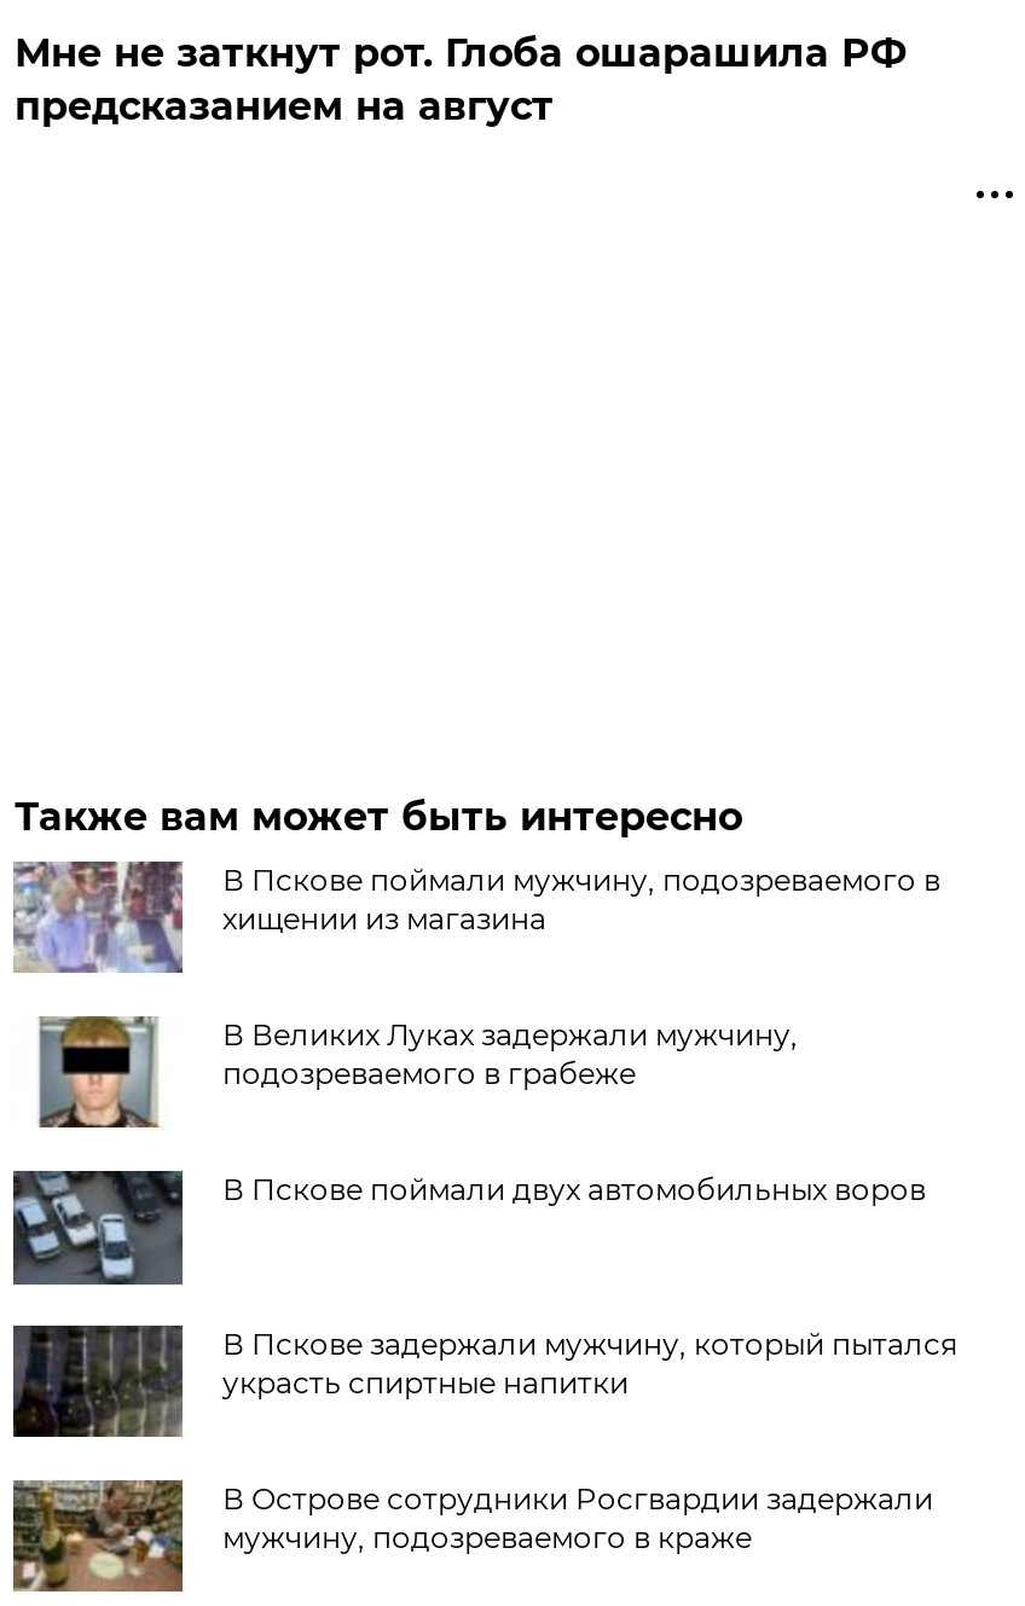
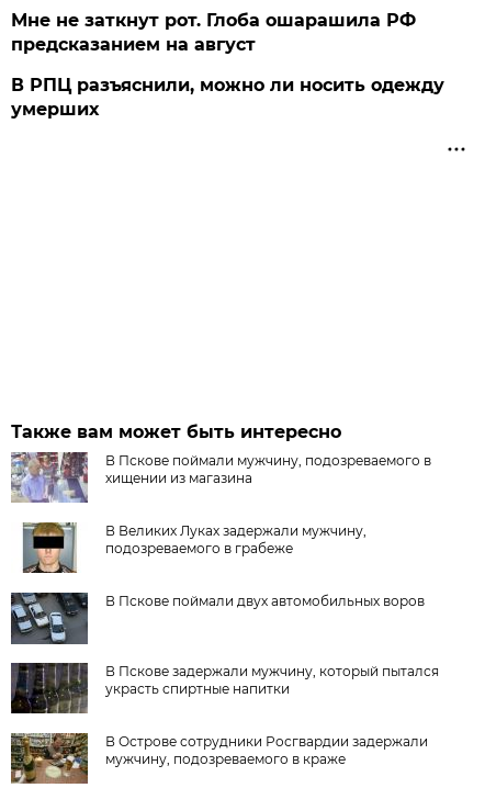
+ В РПЦ разъяснили, можно ли носить одежду
+ умерших
